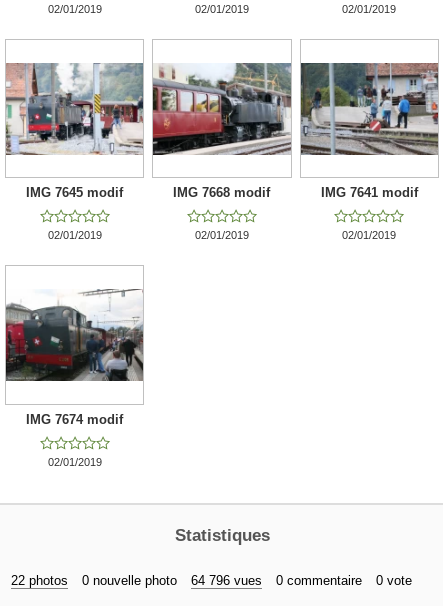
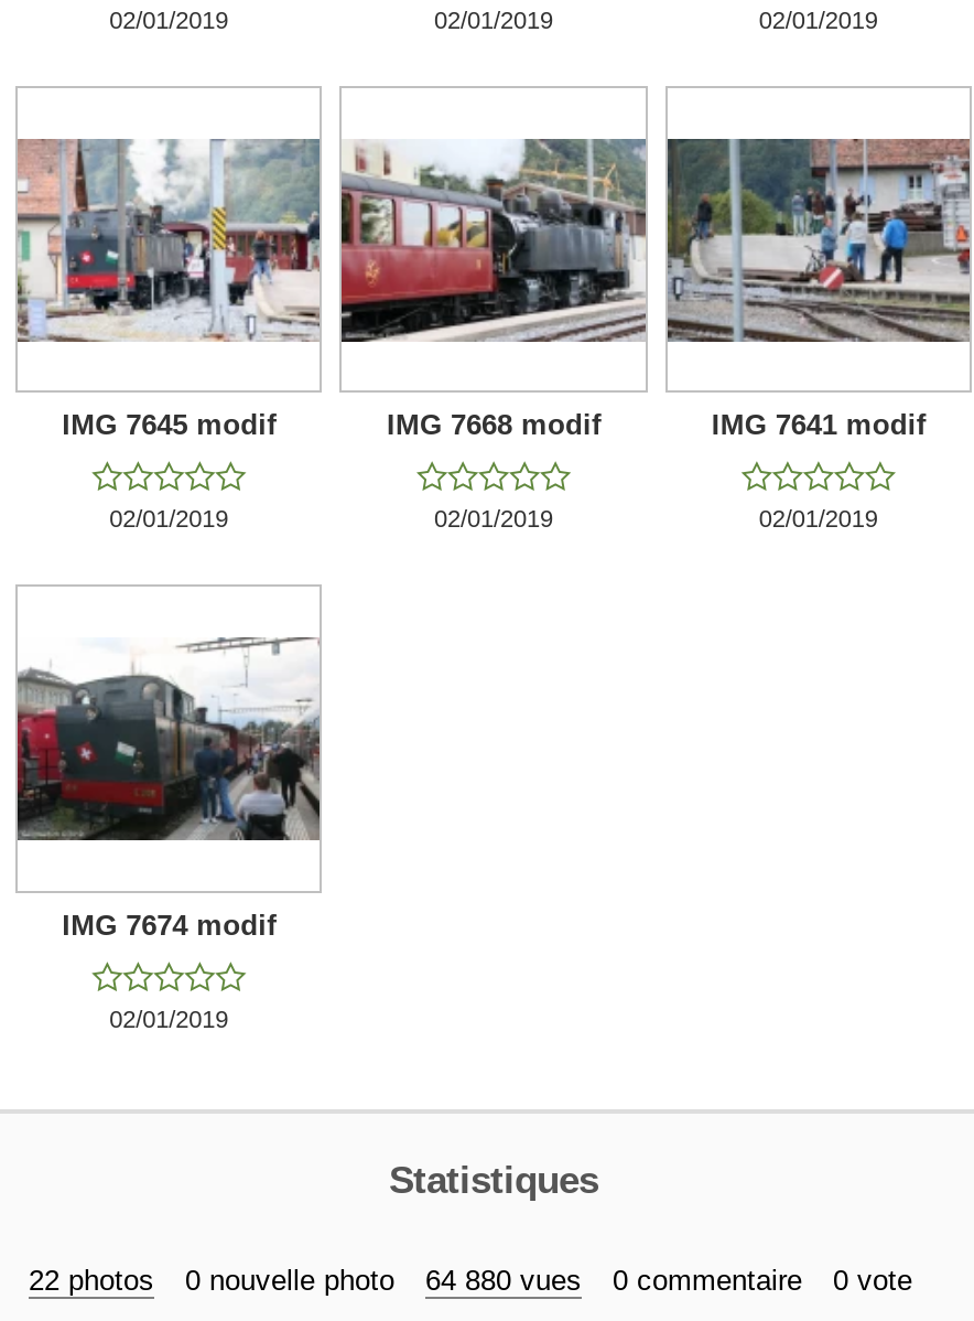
- 22 photos 0 nouvelle photo 64 796 vues 0 commentaire 0 vote
+ 22 photos 0 nouvelle photo 64 880 vues 0 commentaire 0 vote
